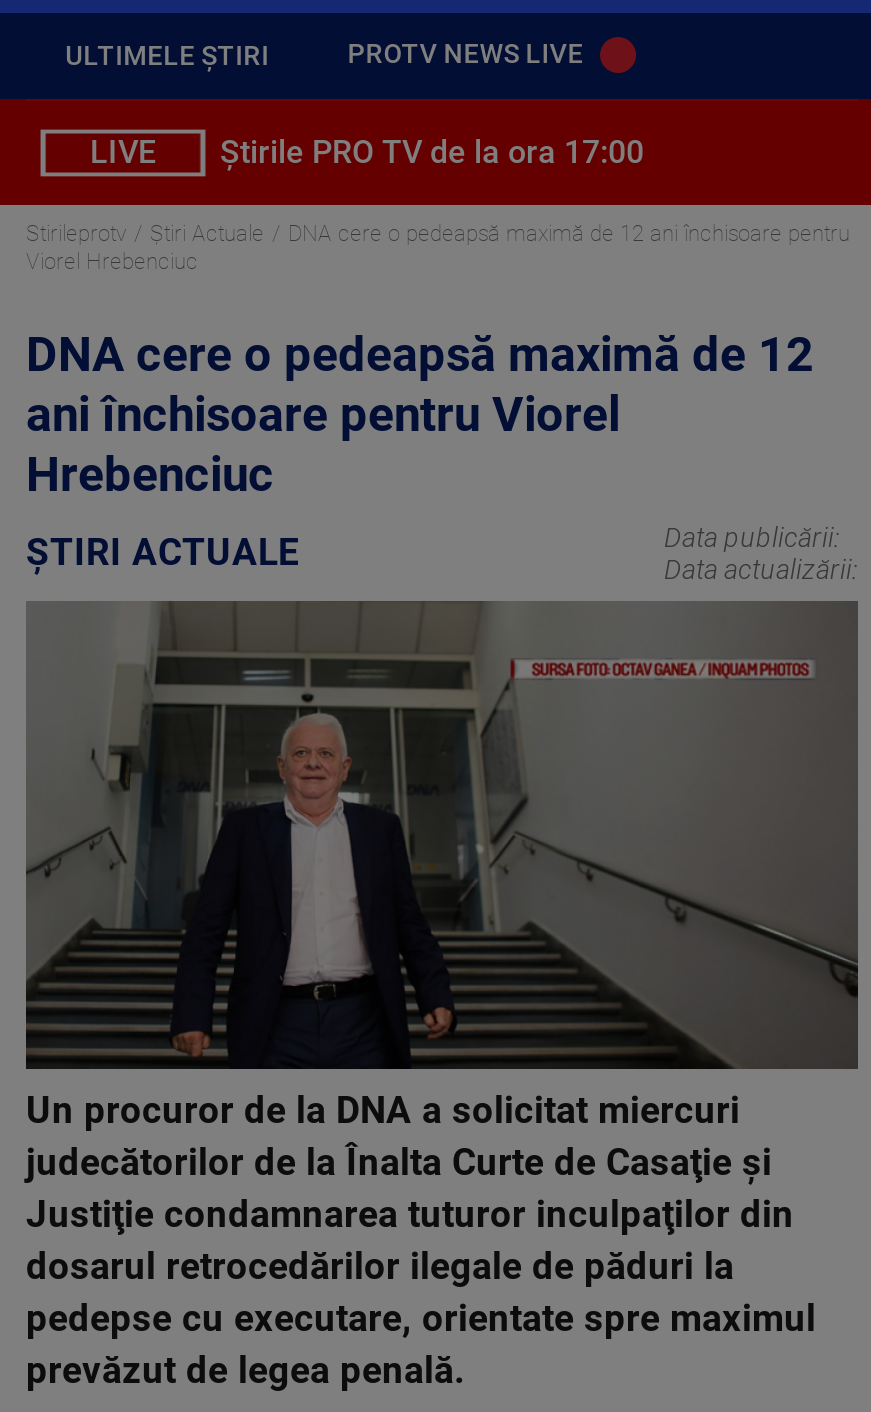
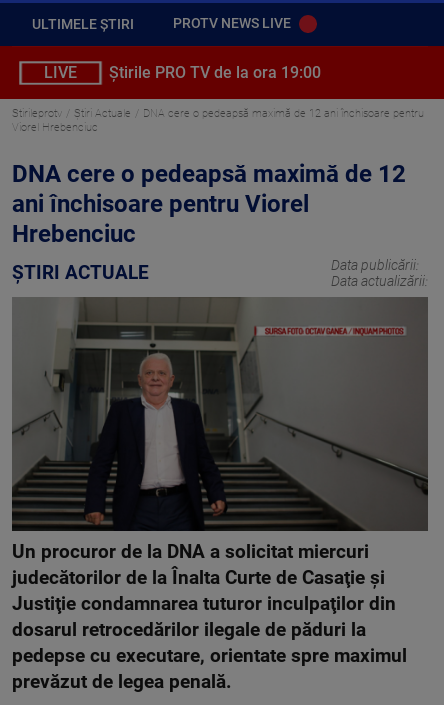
- Știrile PRO TV de la ora 17:00
+ Știrile PRO TV de la ora 19:00
